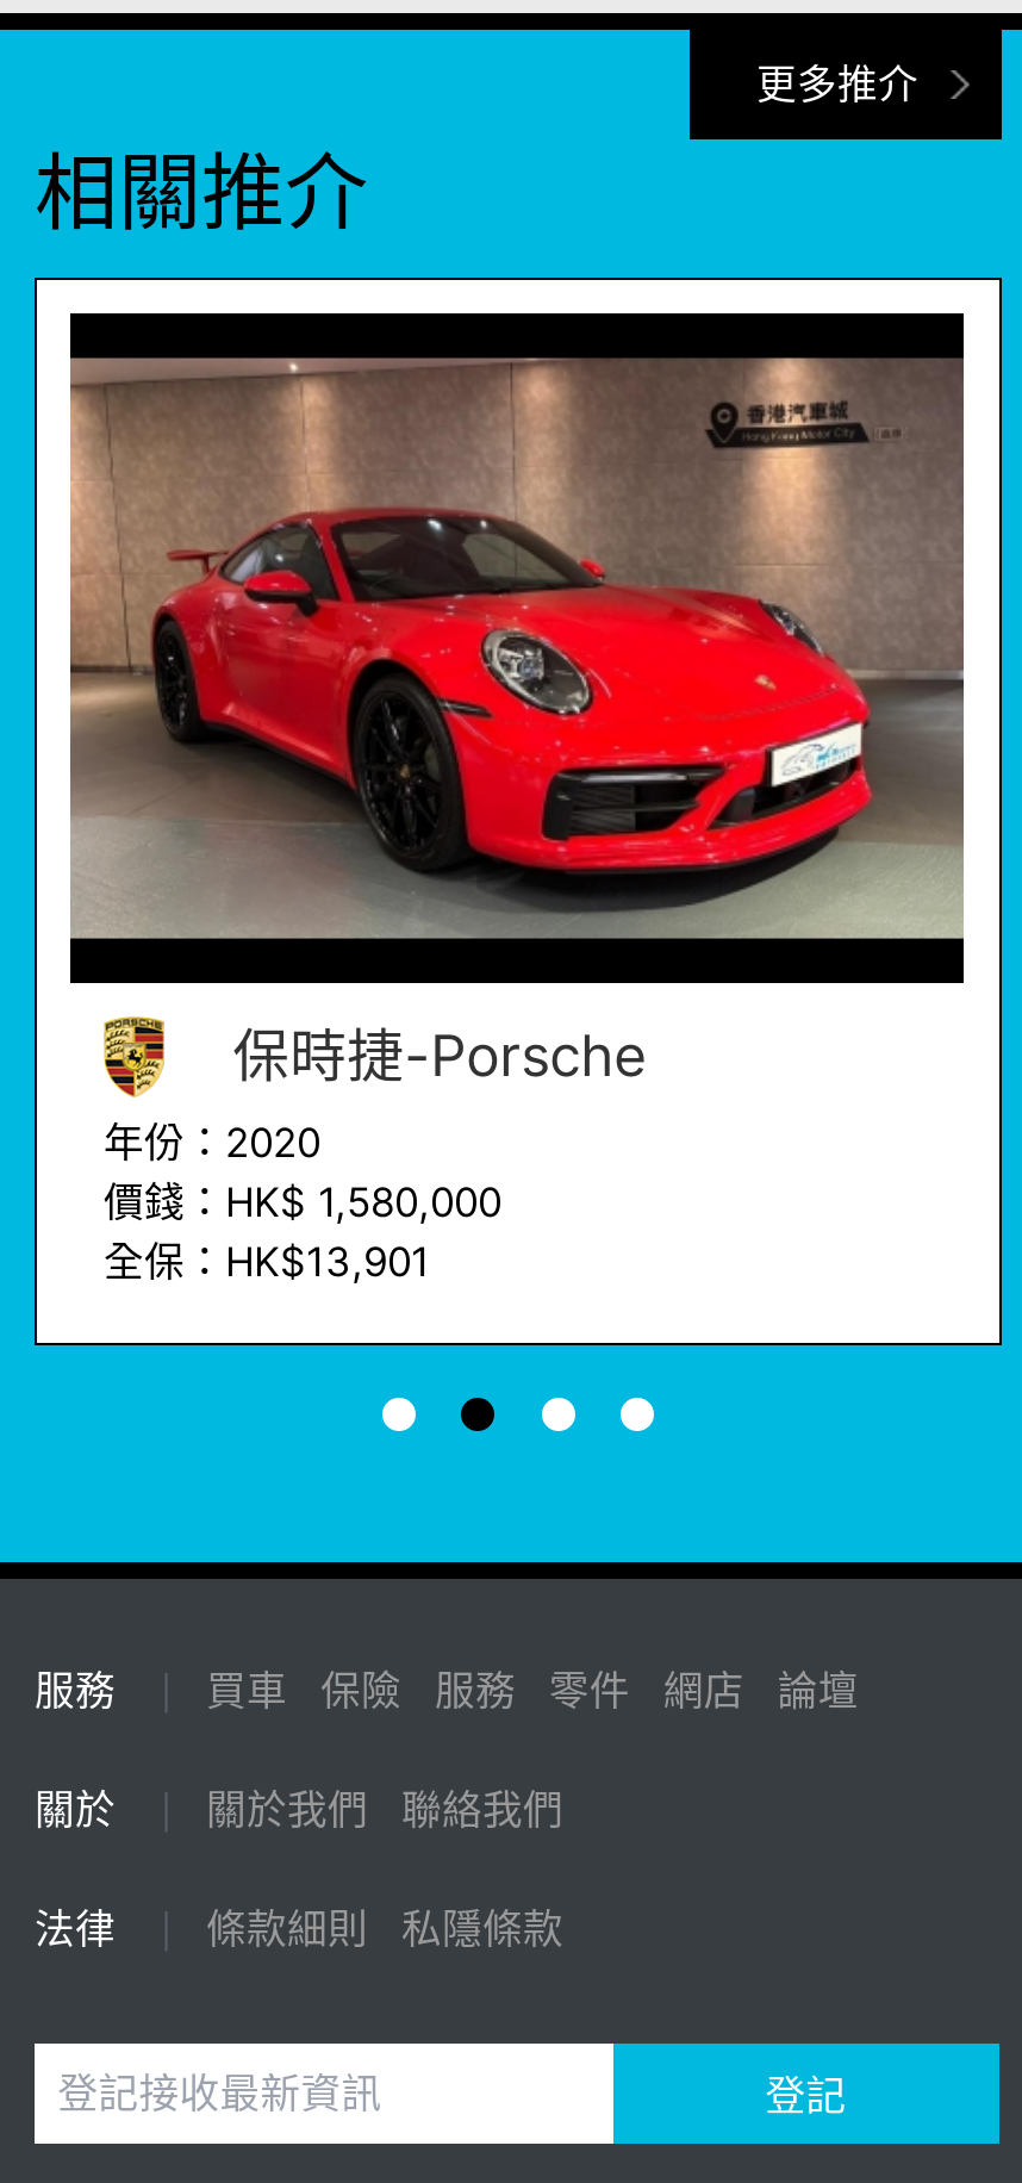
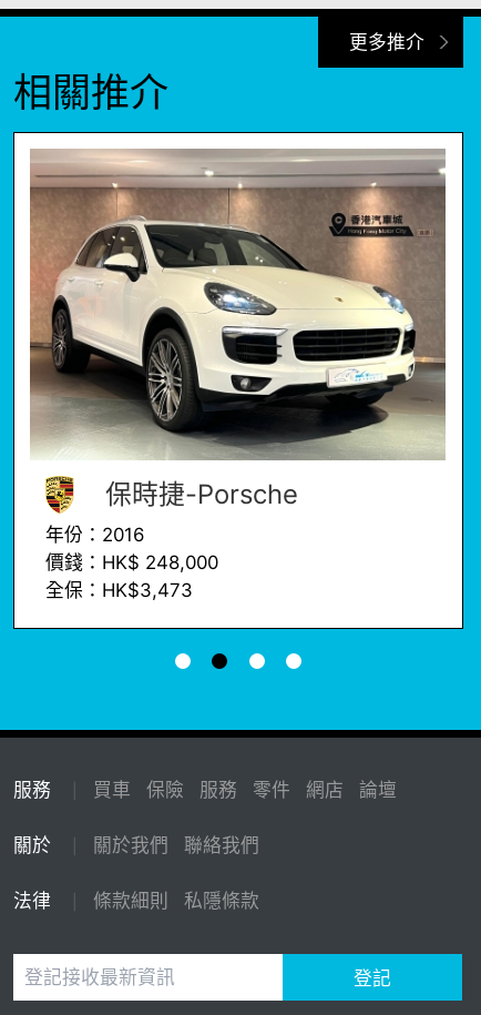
- [image]
+ [image]

- 年份：2020
+ 年份：2016

- 價錢：HK$ 1,580,000
+ 價錢：HK$ 248,000

- 全保：HK$13,901
+ 全保：HK$3,473
